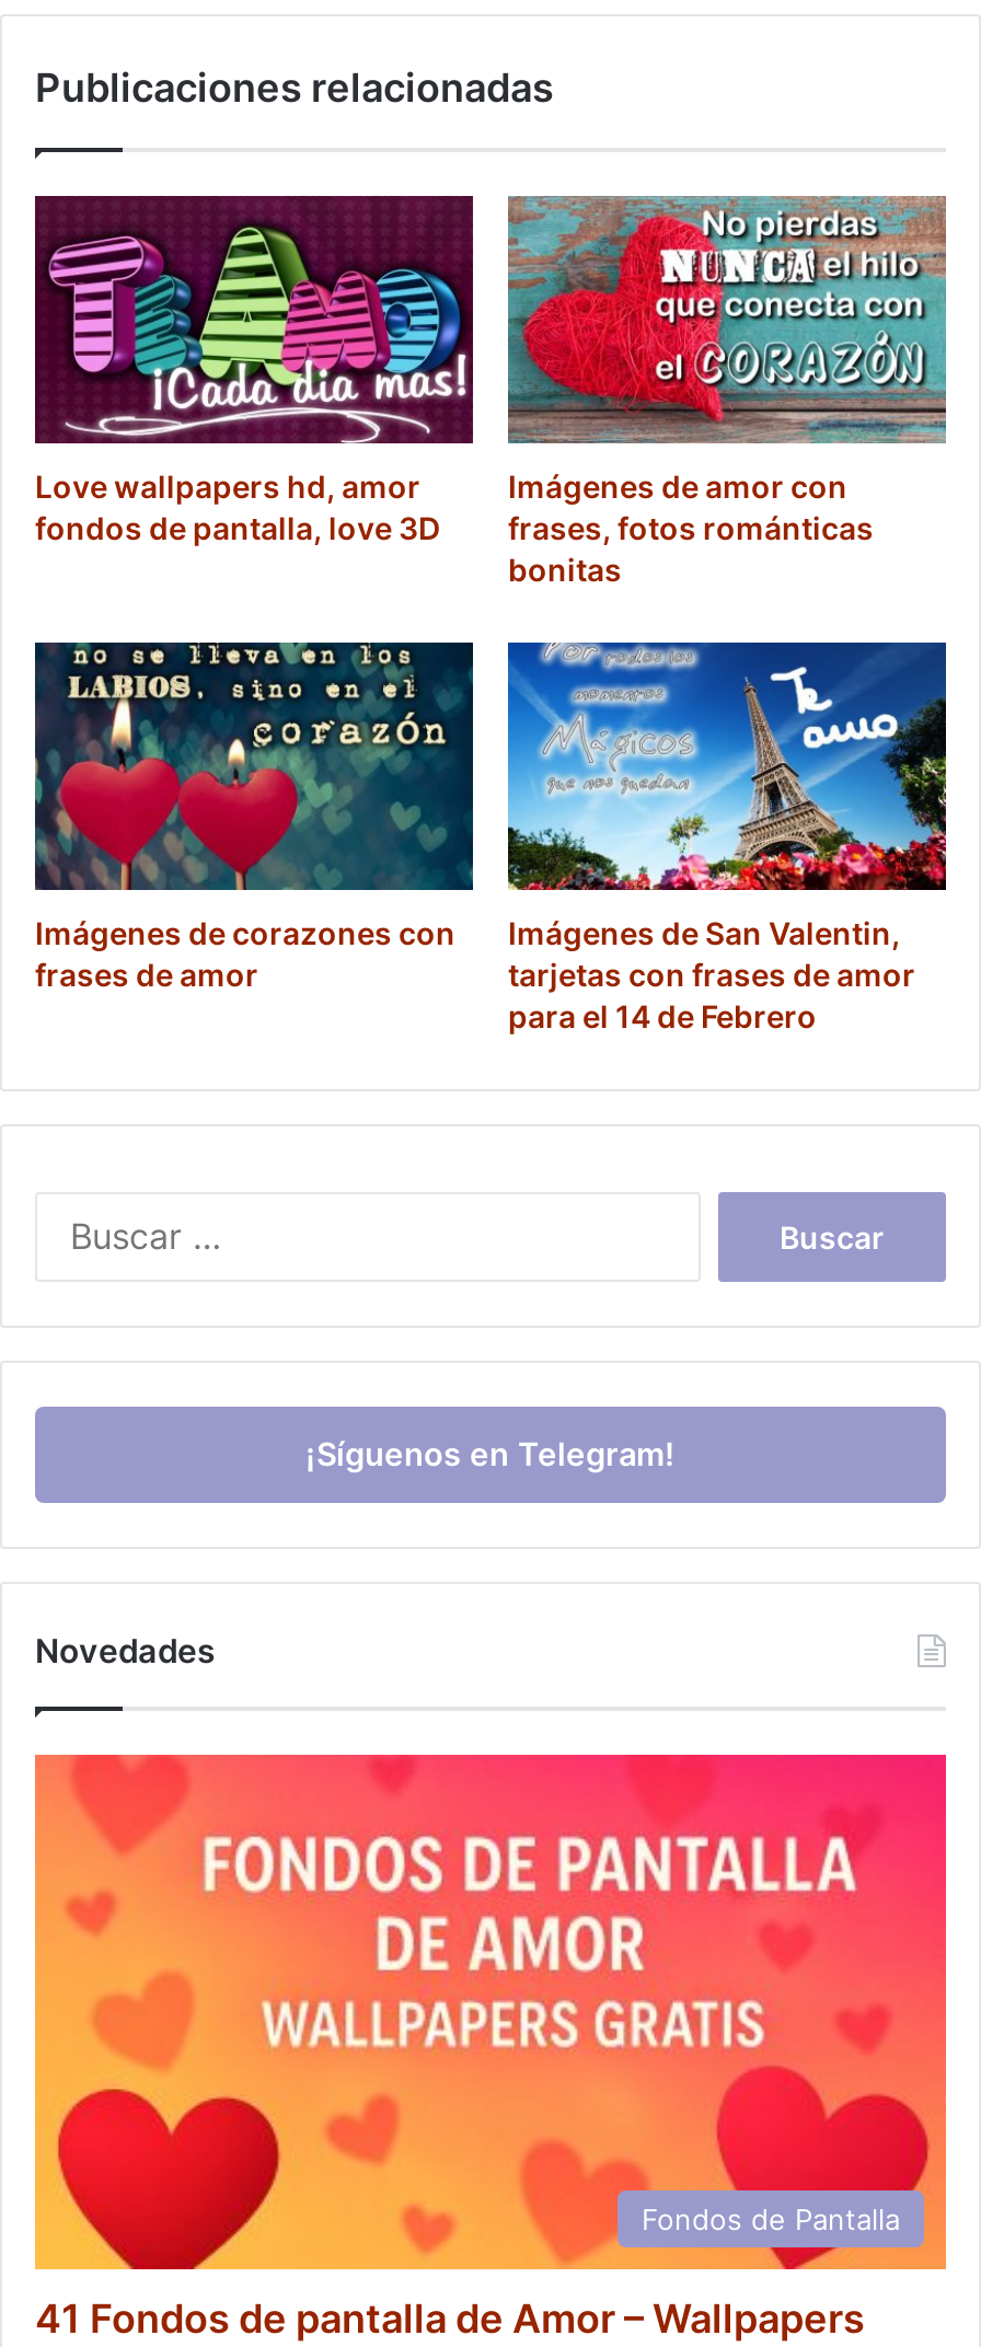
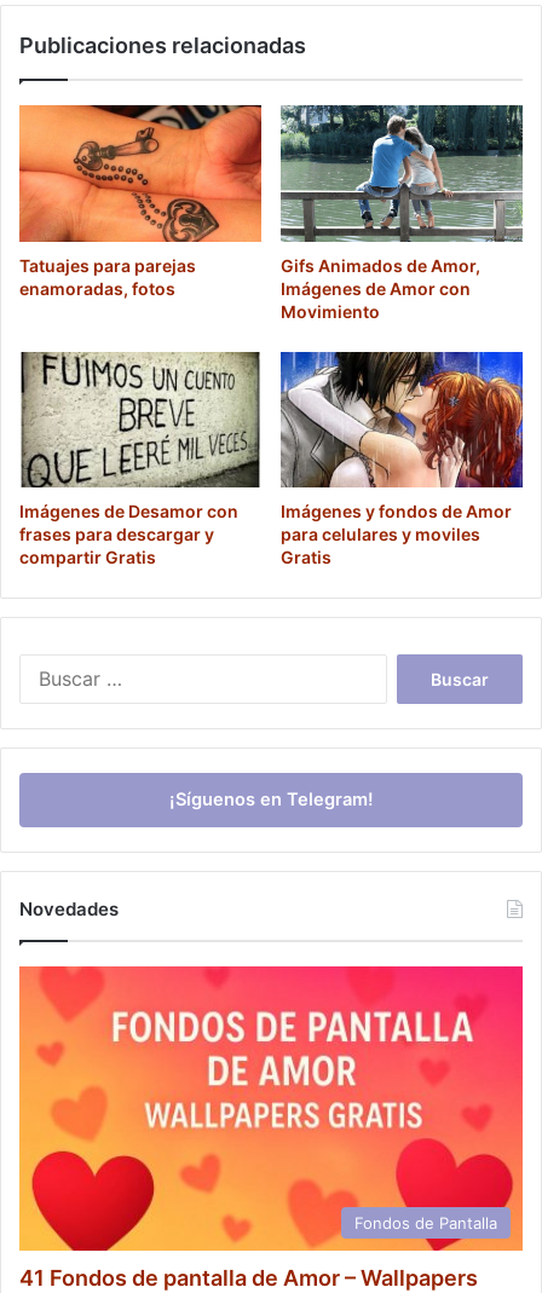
- [image]
- Love wallpapers hd, amor
- fondos de pantalla, love 3D
+ [image]
+ Tatuajes para parejas
+ enamoradas, fotos

- [image]
- Imágenes de amor con
- frases, fotos románticas
- bonitas
+ [image]
+ Gifs Animados de Amor,
+ Imágenes de Amor con
+ Movimiento

- [image]
- Imágenes de corazones con
- frases de amor
+ [image]
+ Imágenes de Desamor con
+ frases para descargar y
+ compartir Gratis

- [image]
- Imágenes de San Valentin,
- tarjetas con frases de amor
- para el 14 de Febrero
+ [image]
+ Imágenes y fondos de Amor
+ para celulares y moviles
+ Gratis
